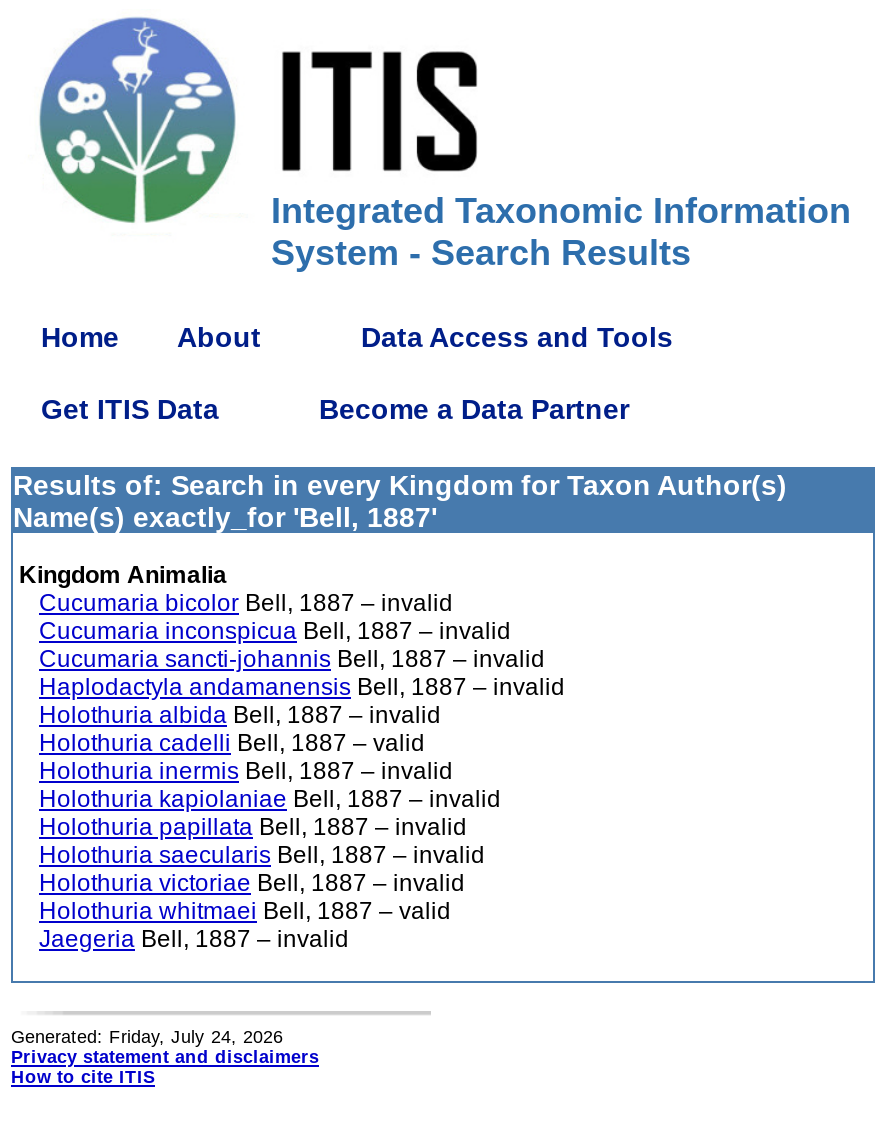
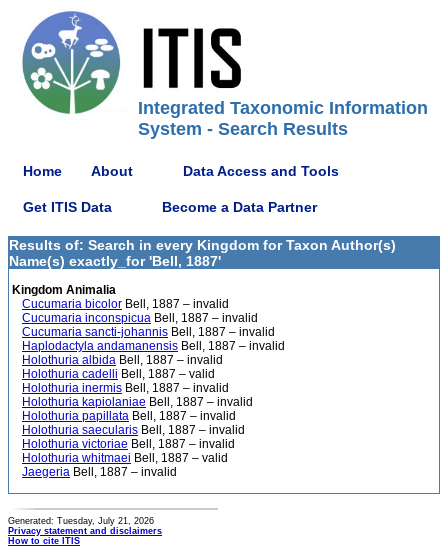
- Generated: Friday, July 24, 2026
+ Generated: Tuesday, July 21, 2026
